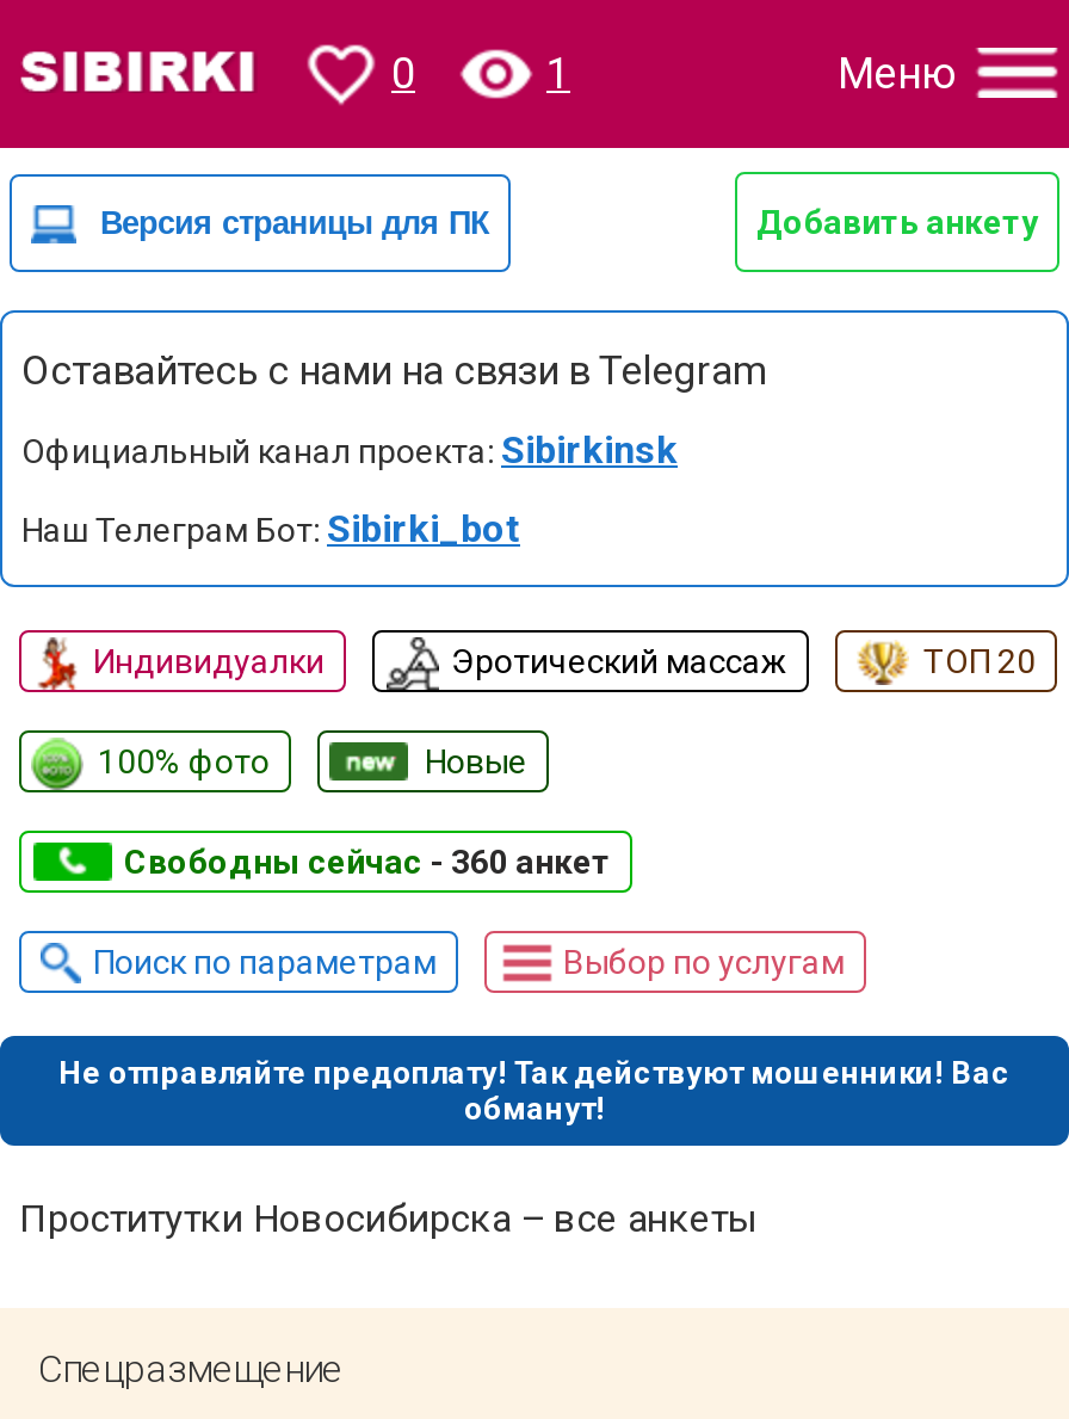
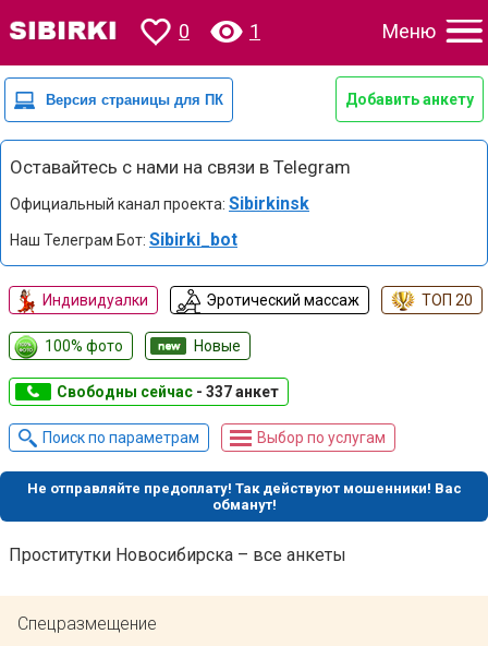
- Свободны сейчас - 360 анкет
+ Свободны сейчас - 337 анкет
